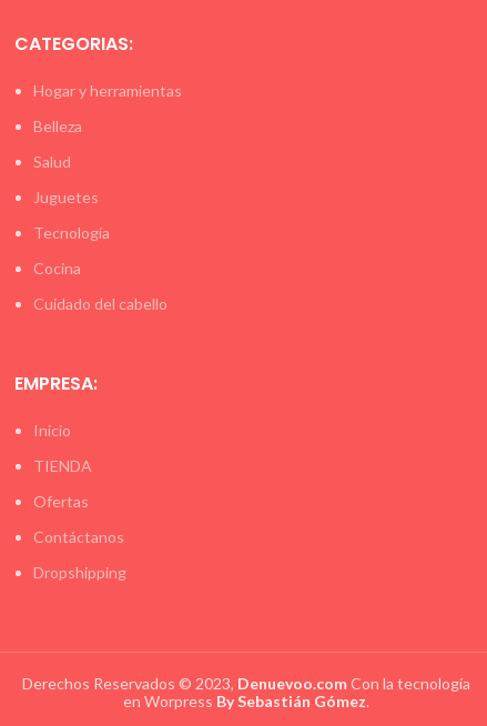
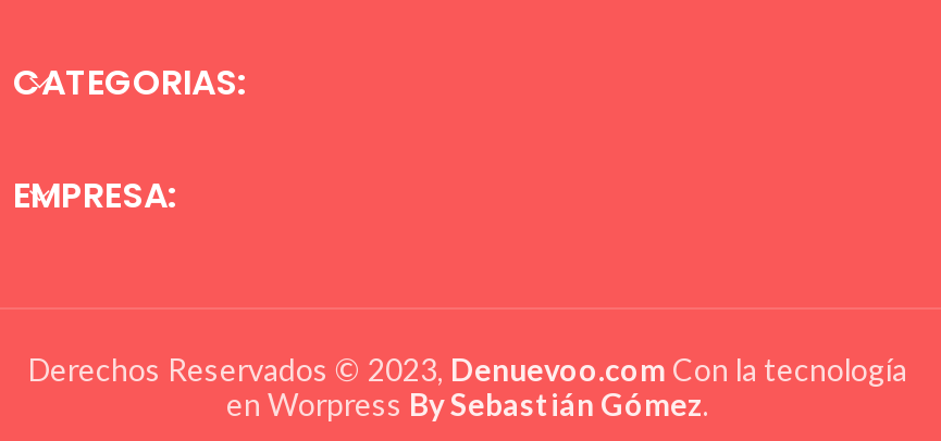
- Hogar y herramientas
- Belleza
- Salud
- Juguetes
- Tecnología
- Cocina
- Cuidado del cabello

- Inicio
- TIENDA
- Ofertas
- Contáctanos
- Dropshipping
